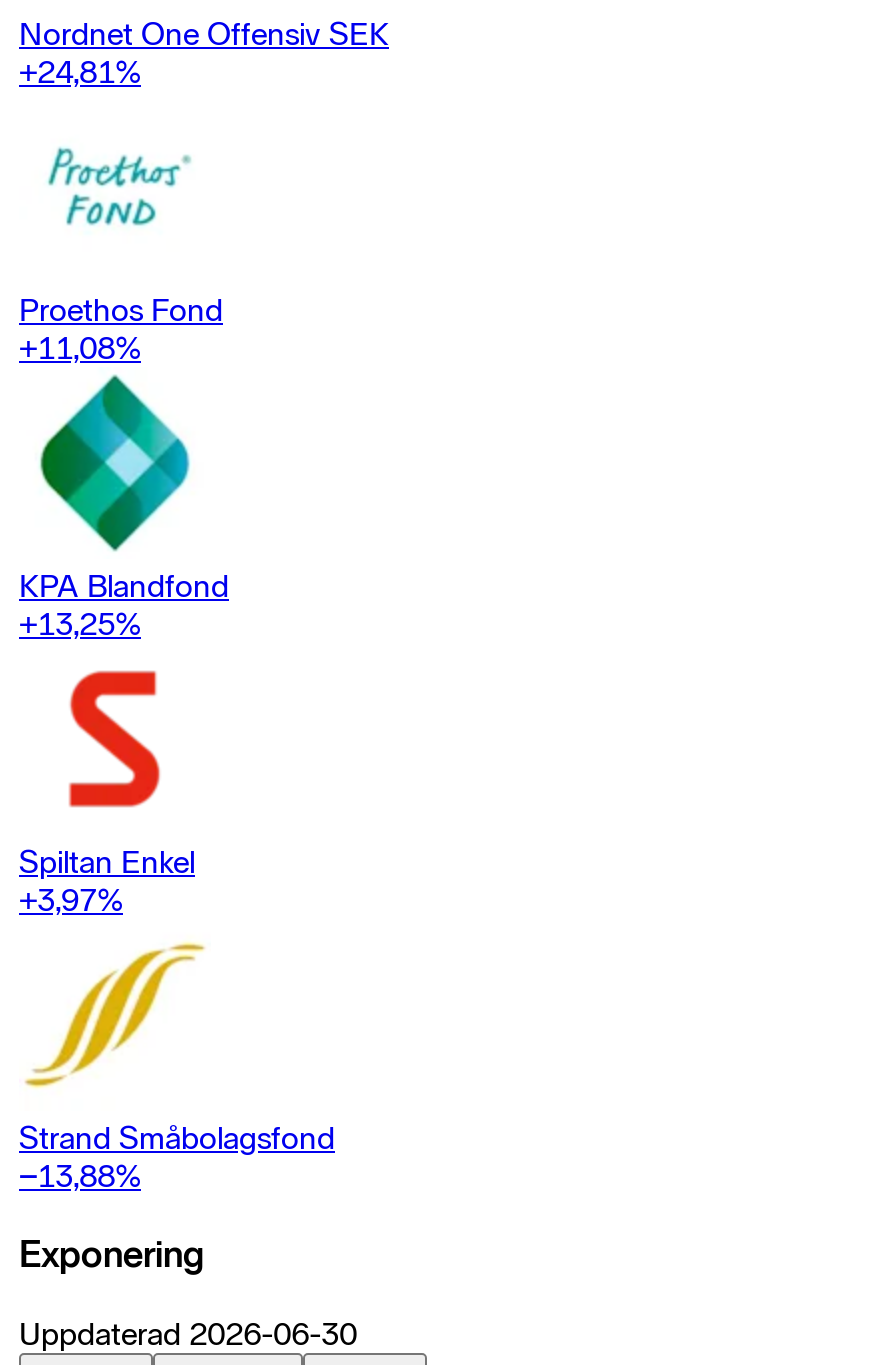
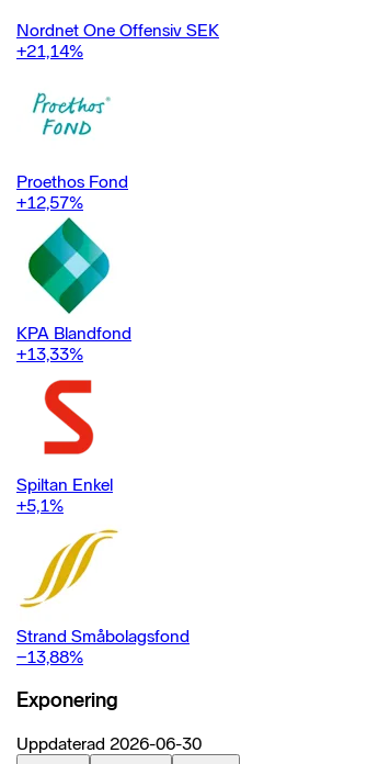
- +24,81%
+ +21,14%

- +11,08%
+ +12,57%

- +13,25%
+ +13,33%

- +3,97%
+ +5,1%
